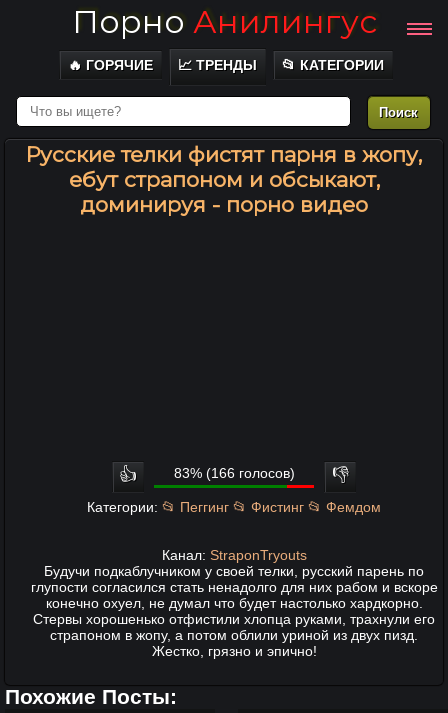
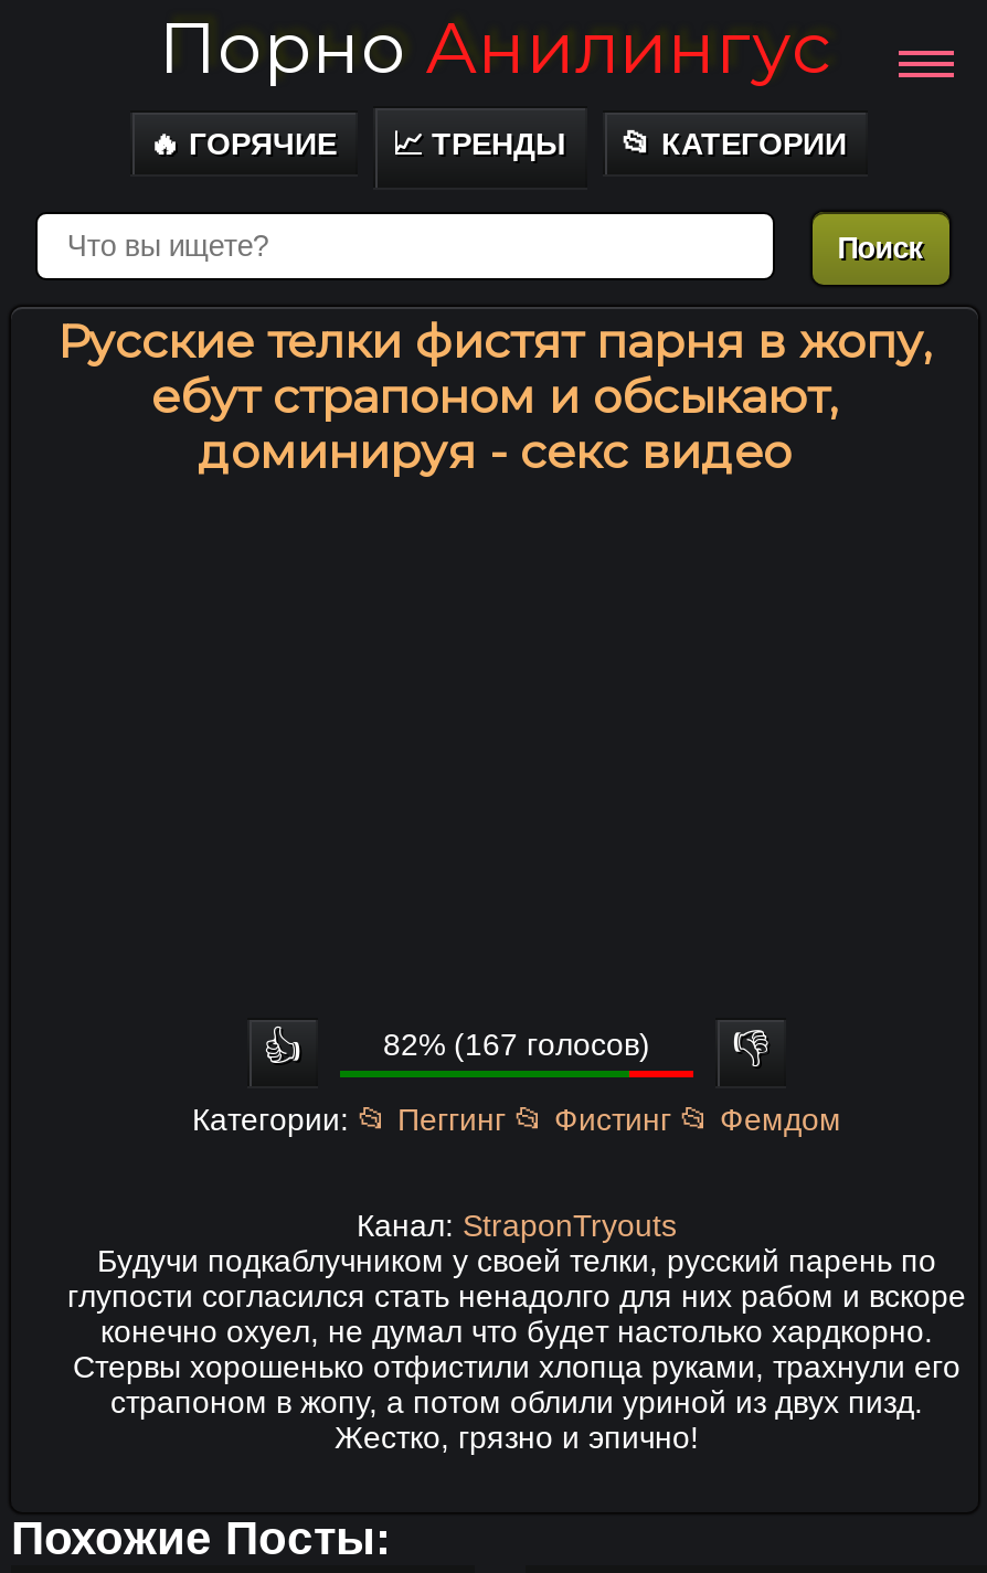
- доминируя - порно видео
+ доминируя - секс видео

- 83% (166 голосов)
+ 82% (167 голосов)
